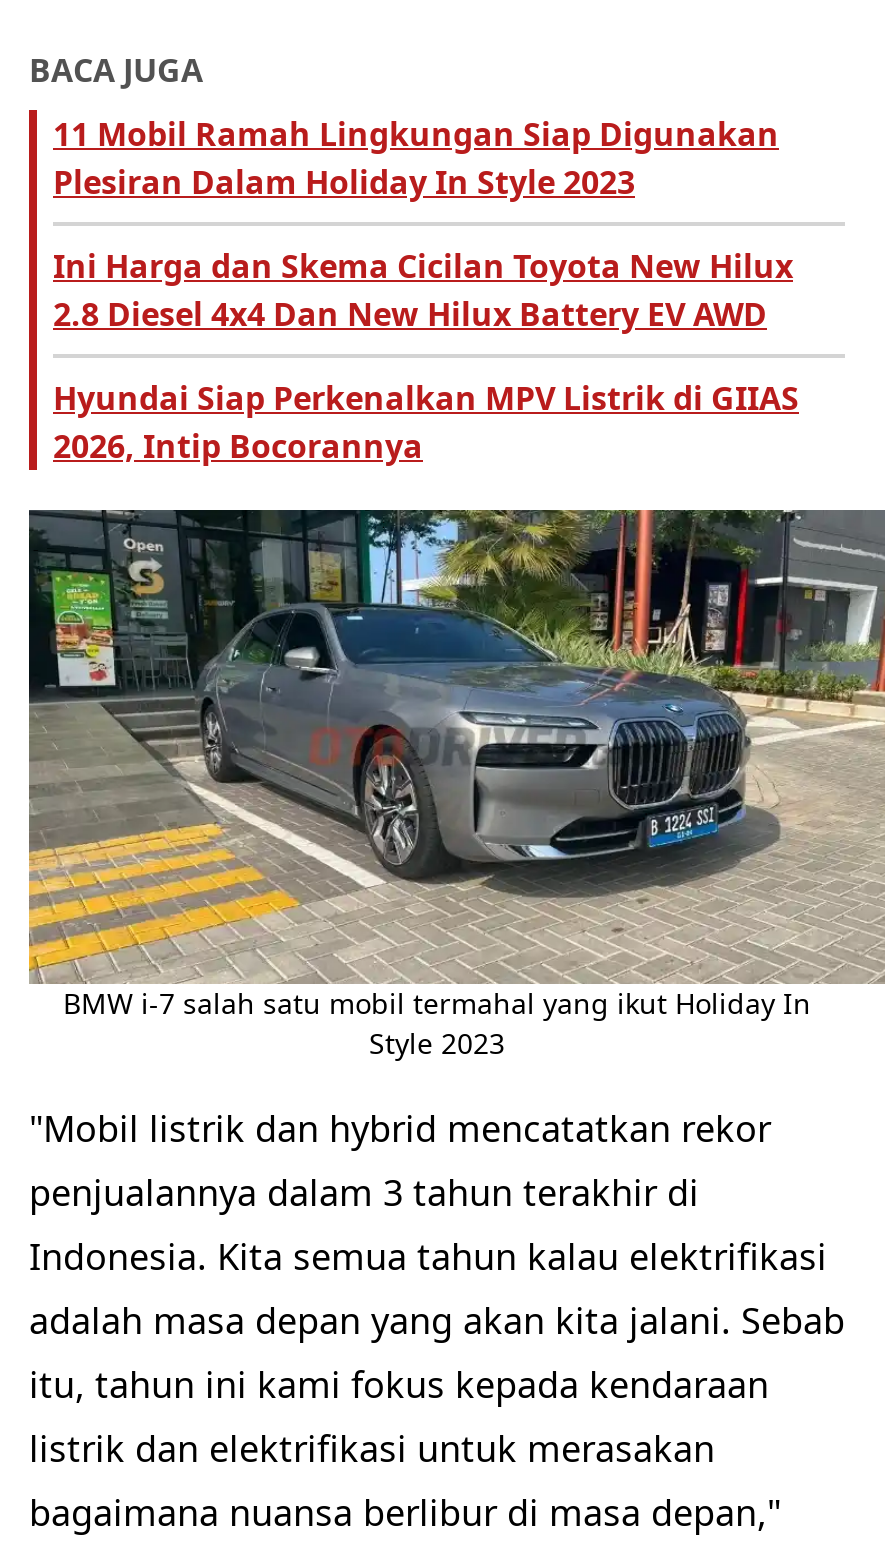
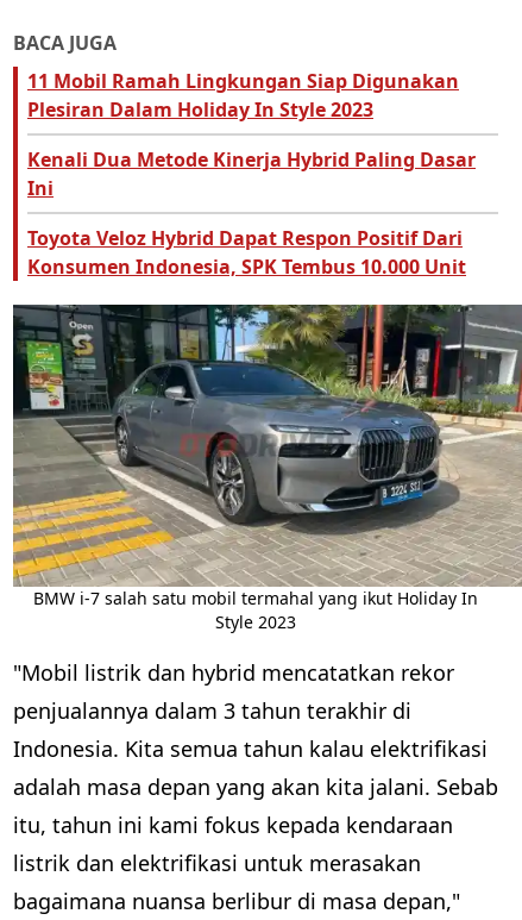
- Ini Harga dan Skema Cicilan Toyota New Hilux
- 2.8 Diesel 4x4 Dan New Hilux Battery EV AWD
+ Kenali Dua Metode Kinerja Hybrid Paling Dasar
+ Ini

- Hyundai Siap Perkenalkan MPV Listrik di GIIAS
- 2026, Intip Bocorannya
+ Toyota Veloz Hybrid Dapat Respon Positif Dari
+ Konsumen Indonesia, SPK Tembus 10.000 Unit
